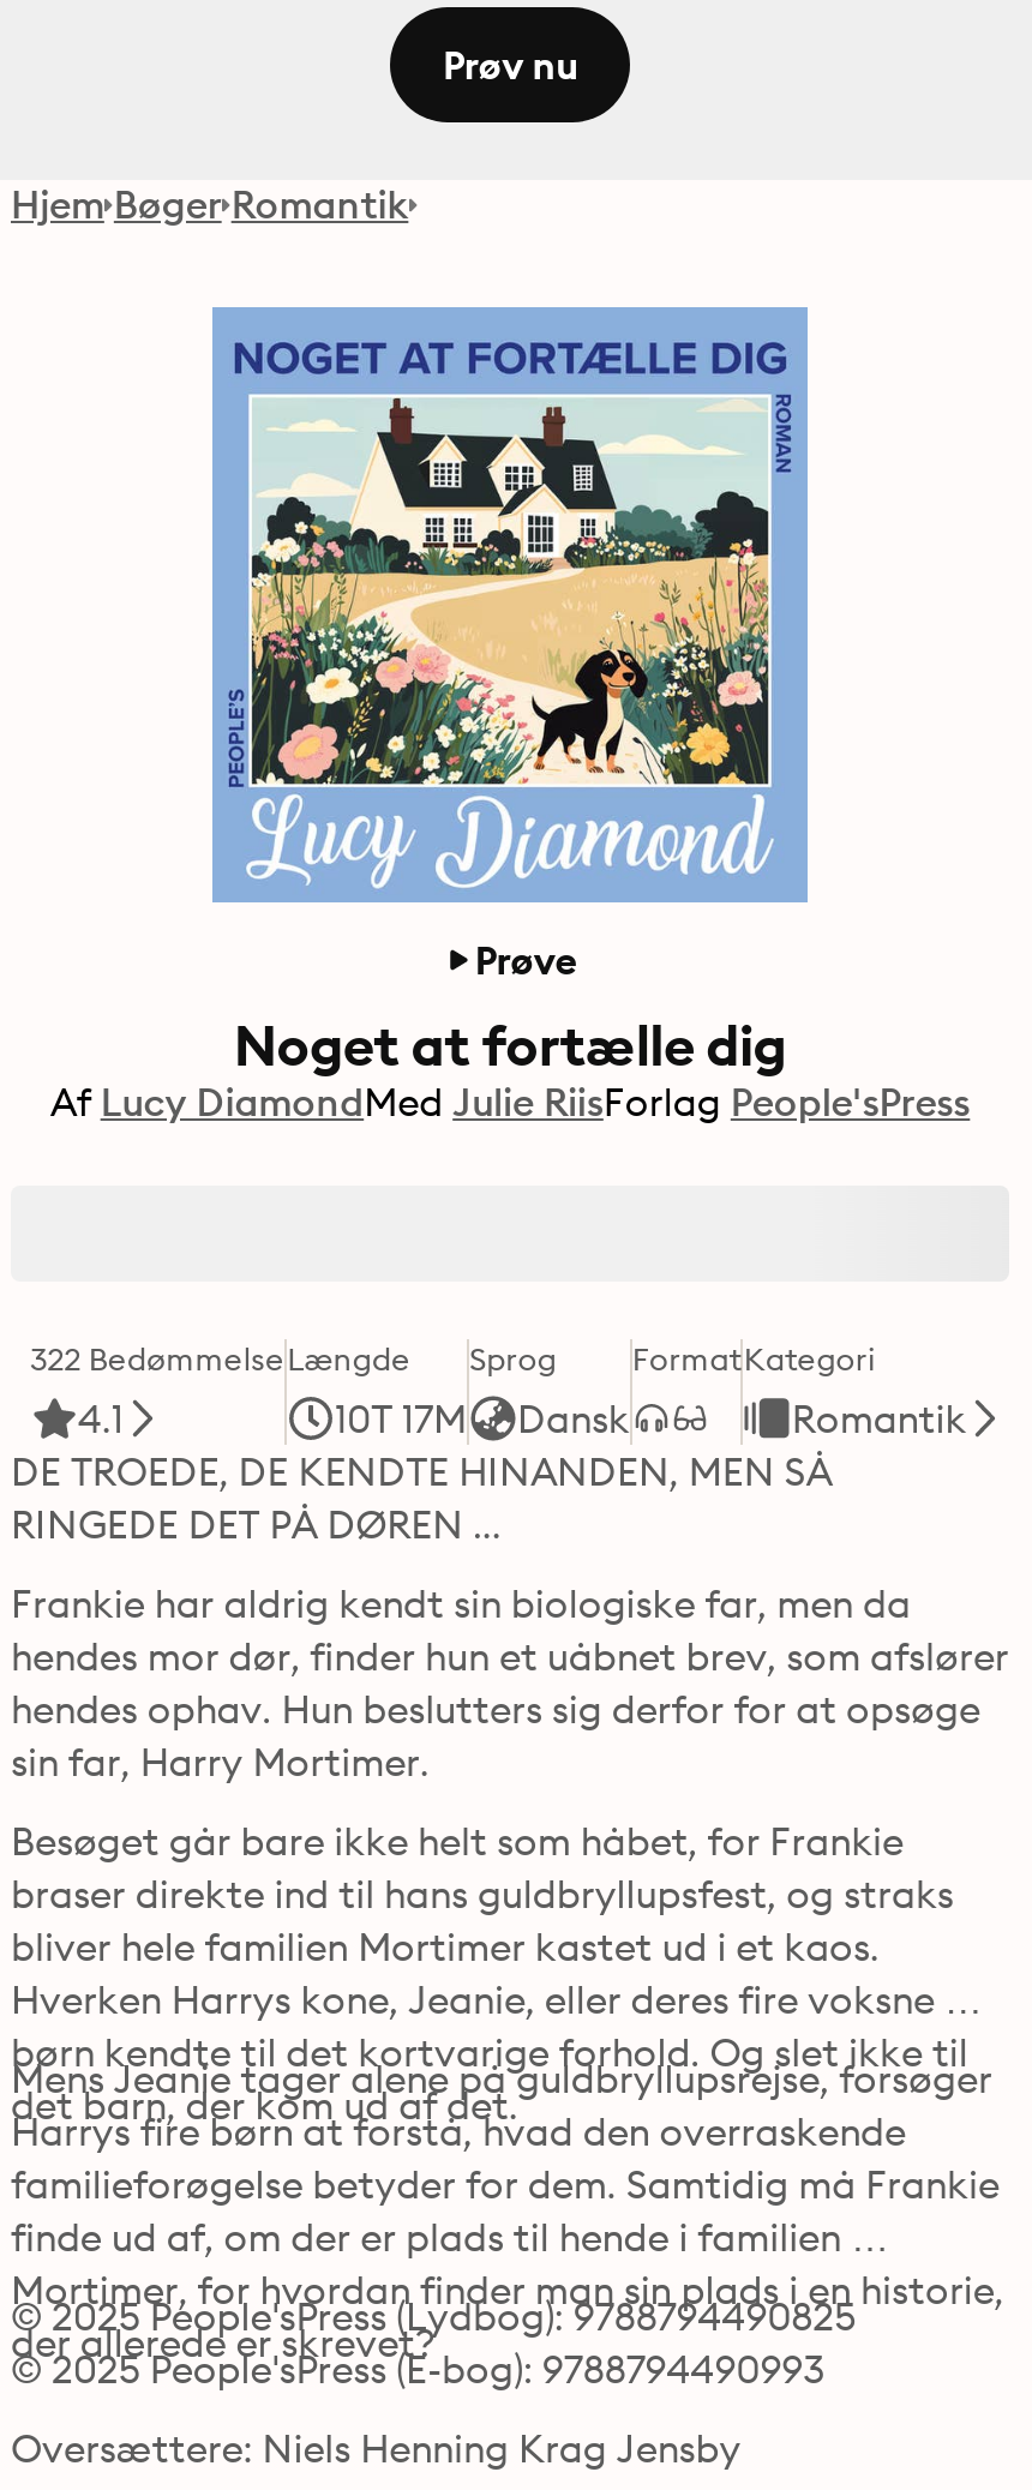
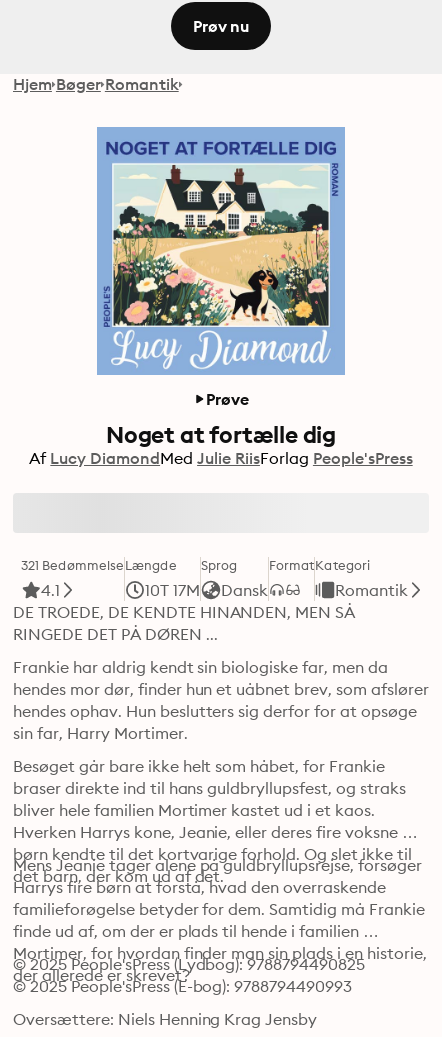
- 322 Bedømmelse Længde Sprog FormatKategori
+ 321 Bedømmelse Længde Sprog FormatKategori
